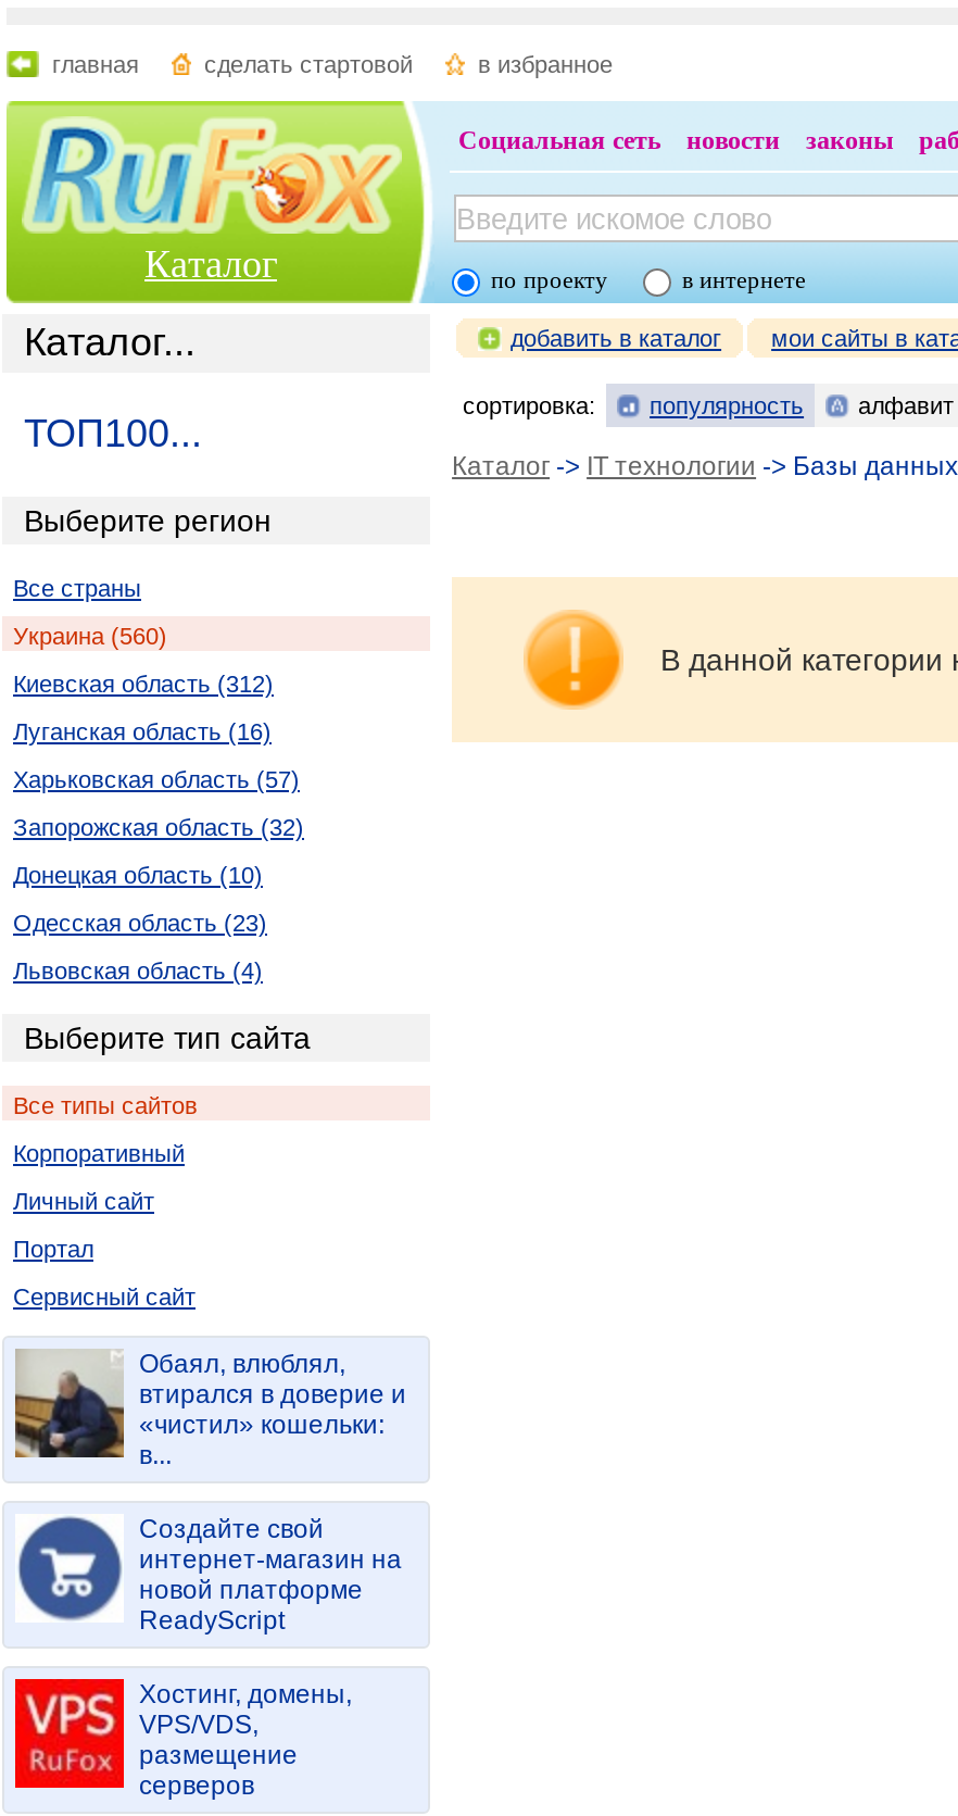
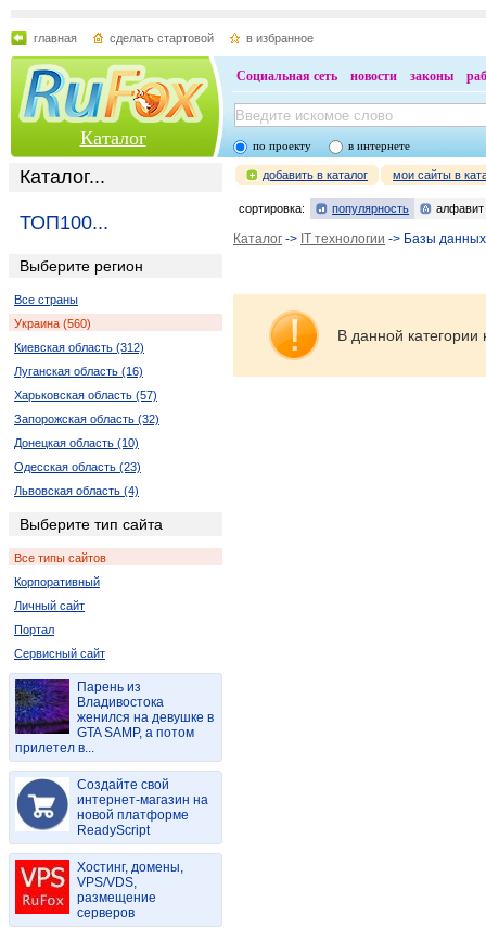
- [image]
- Обаял, влюблял,
- втирался в доверие и
- «чистил» кошельки:
- в...
+ [image]
+ Парень из
+ Владивостока
+ женился на девушке в
+ GTA SAMP, а потом
+ прилетел в...
